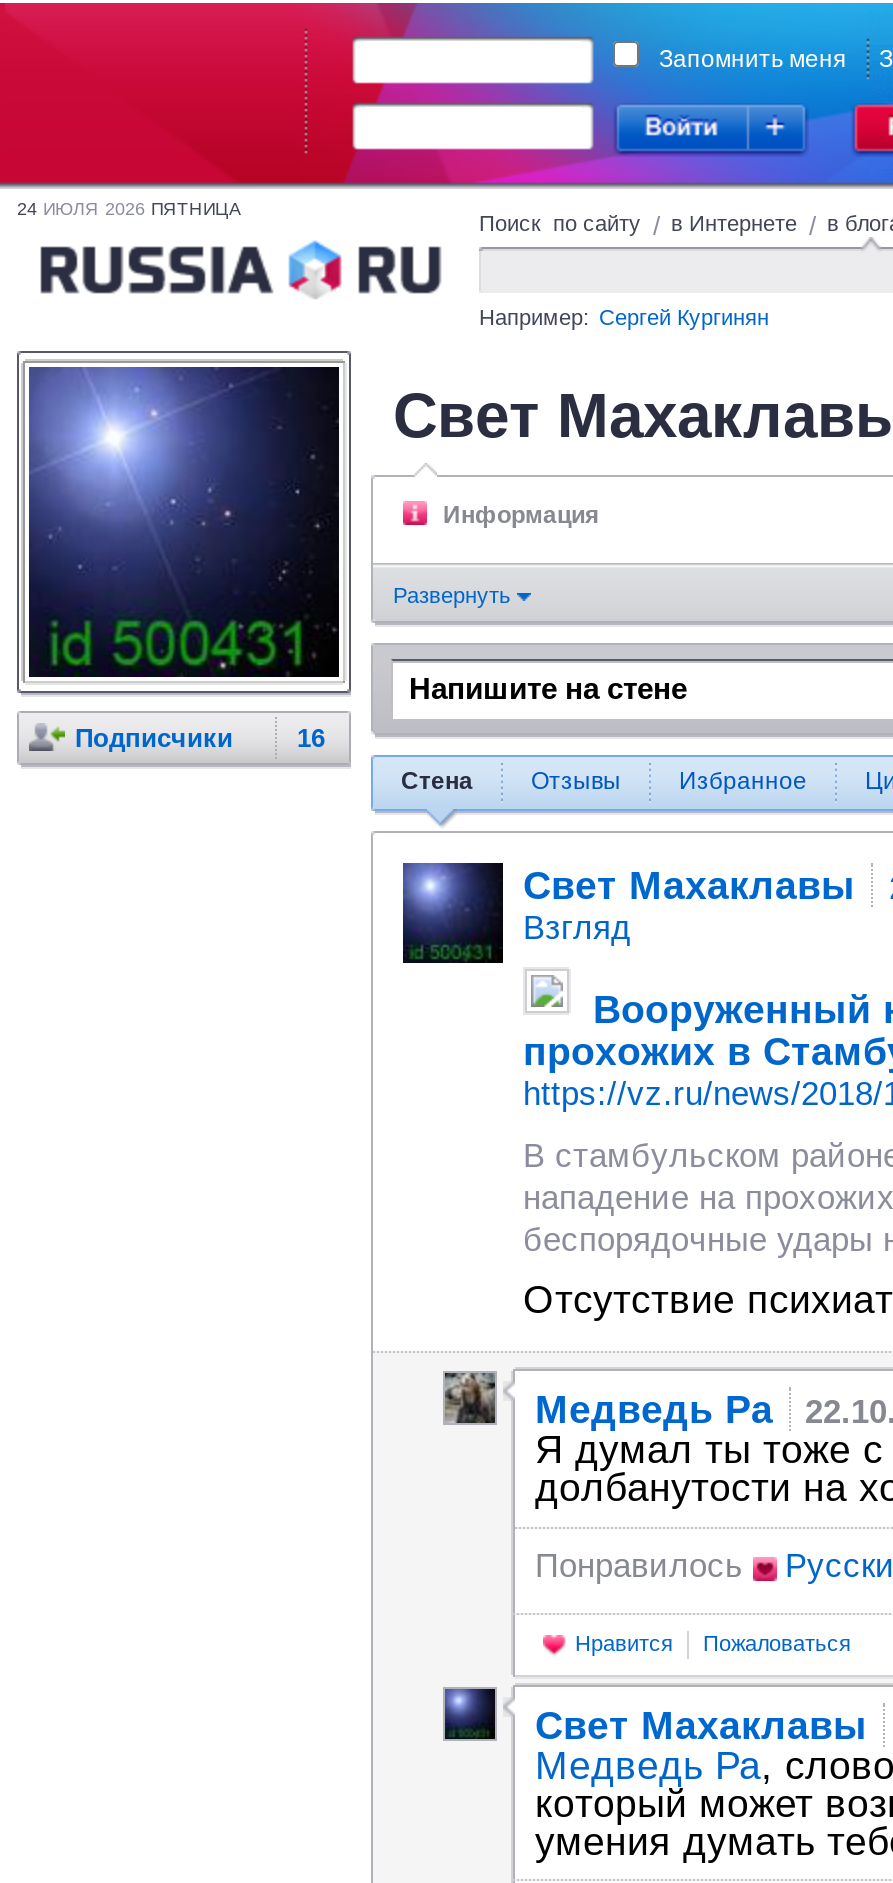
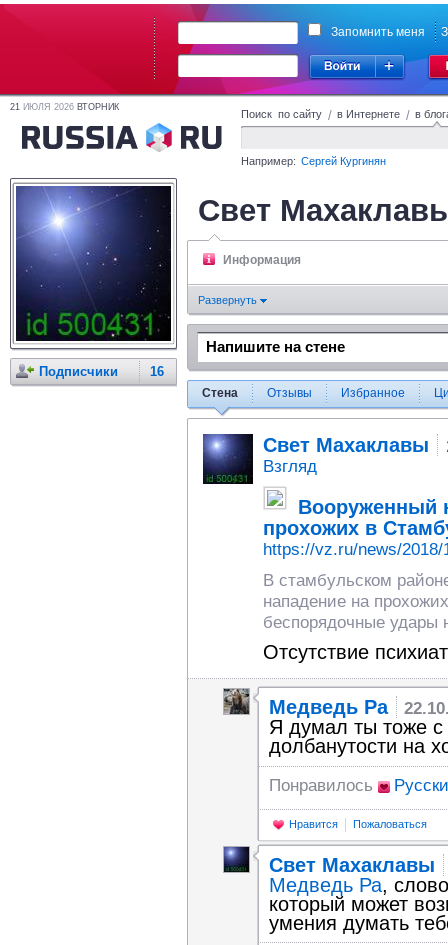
- 24 ИЮЛЯ 2026 ПЯТНИЦА
+ 21 ИЮЛЯ 2026 ВТОРНИК
